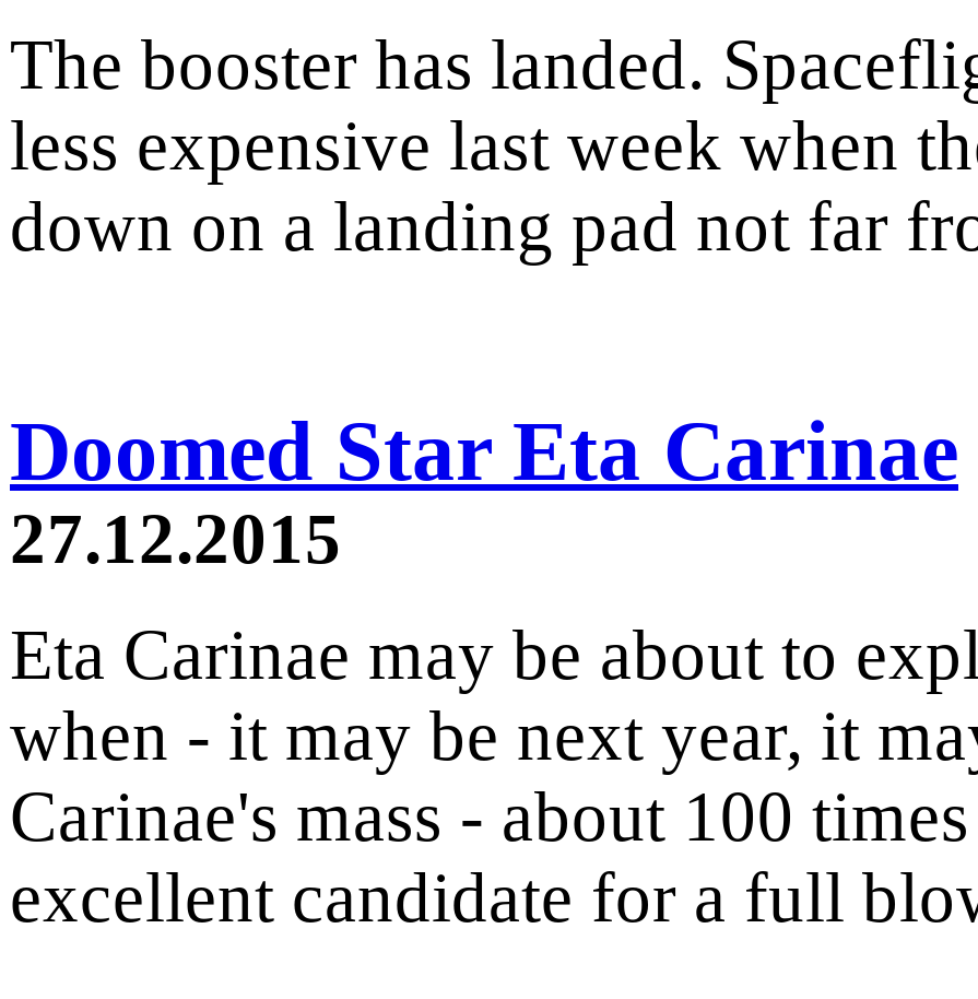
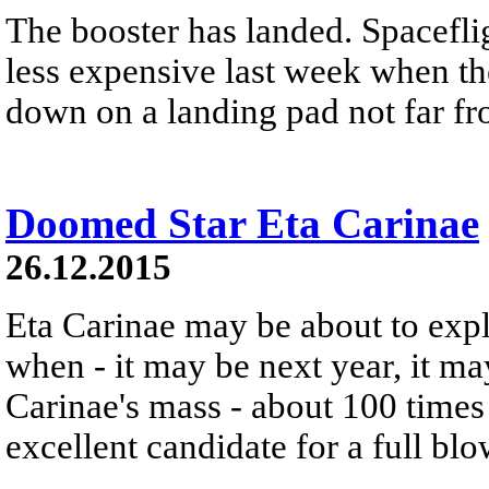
- 27.12.2015
+ 26.12.2015
